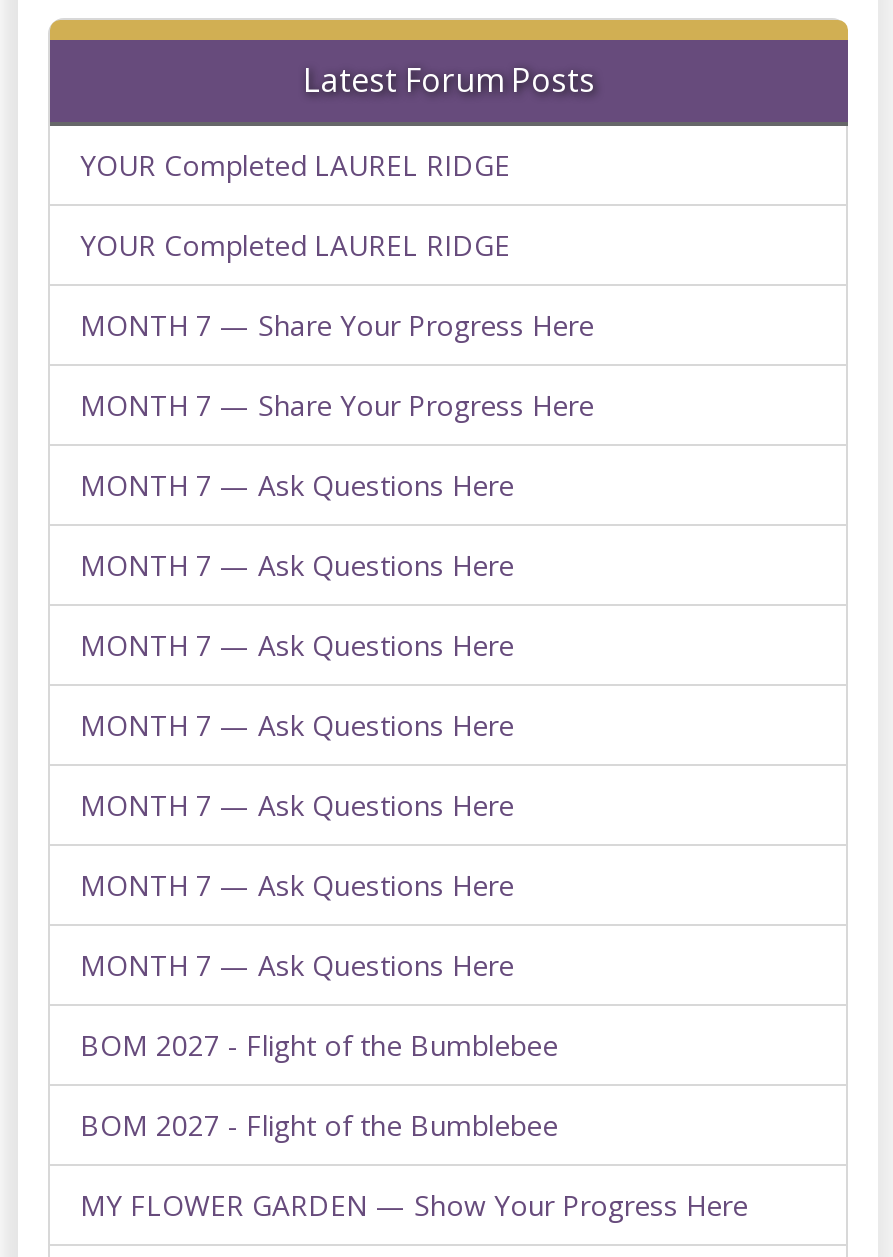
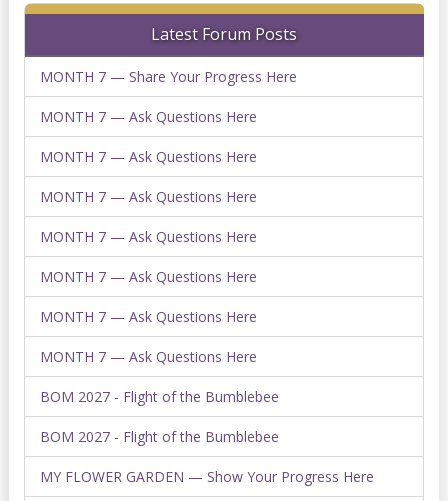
- YOUR Completed LAUREL RIDGE
- YOUR Completed LAUREL RIDGE
- MONTH 7 — Share Your Progress Here
